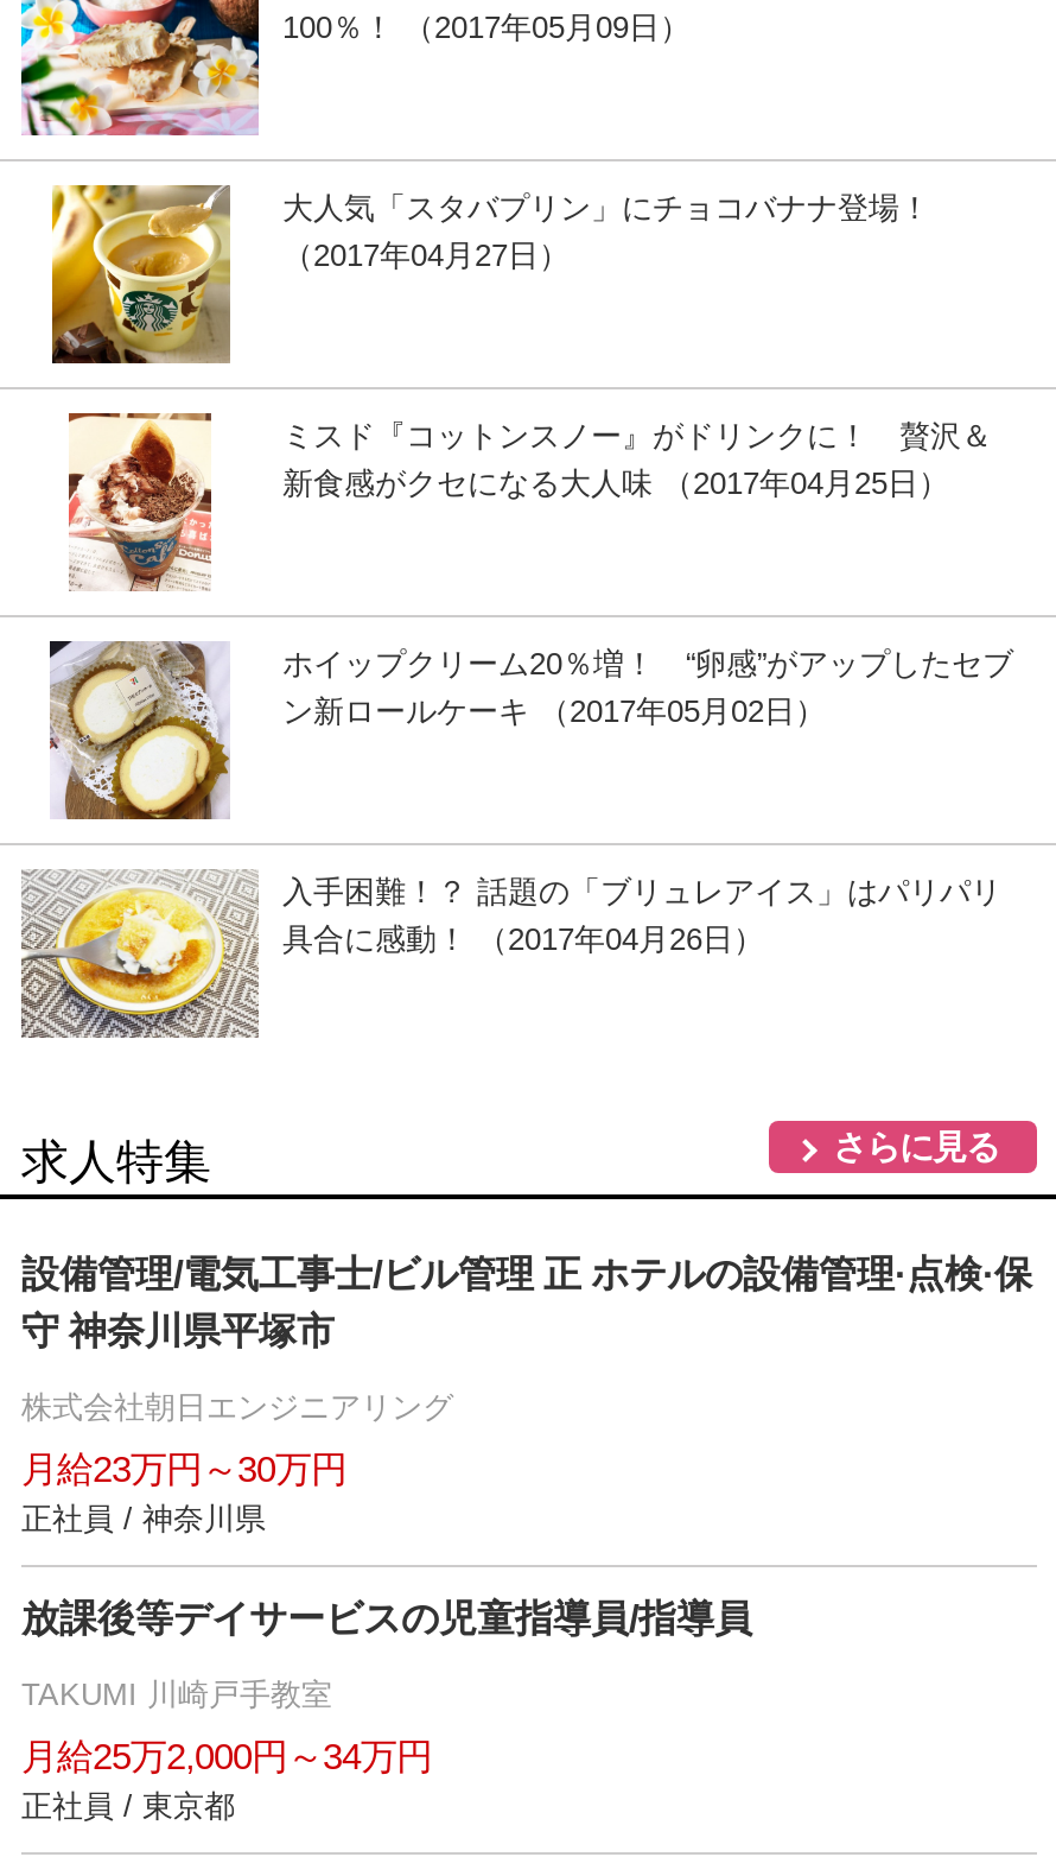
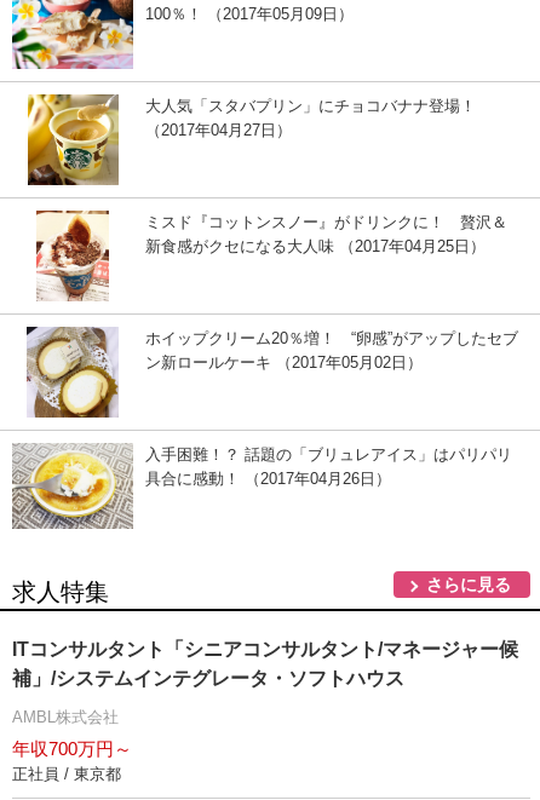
- 設備管理/電気工事士/ビル管理 正 ホテルの設備管理·点検·保
- 守 神奈川県平塚市
- 株式会社朝日エンジニアリング
- 月給23万円～30万円
- 正社員 / 神奈川県
- 放課後等デイサービスの児童指導員/指導員
- TAKUMI 川崎戸手教室
- 月給25万2,000円～34万円
+ ITコンサルタント「シニアコンサルタント/マネージャー候
+ 補」/システムインテグレータ・ソフトハウス
+ AMBL株式会社
+ 年収700万円～
